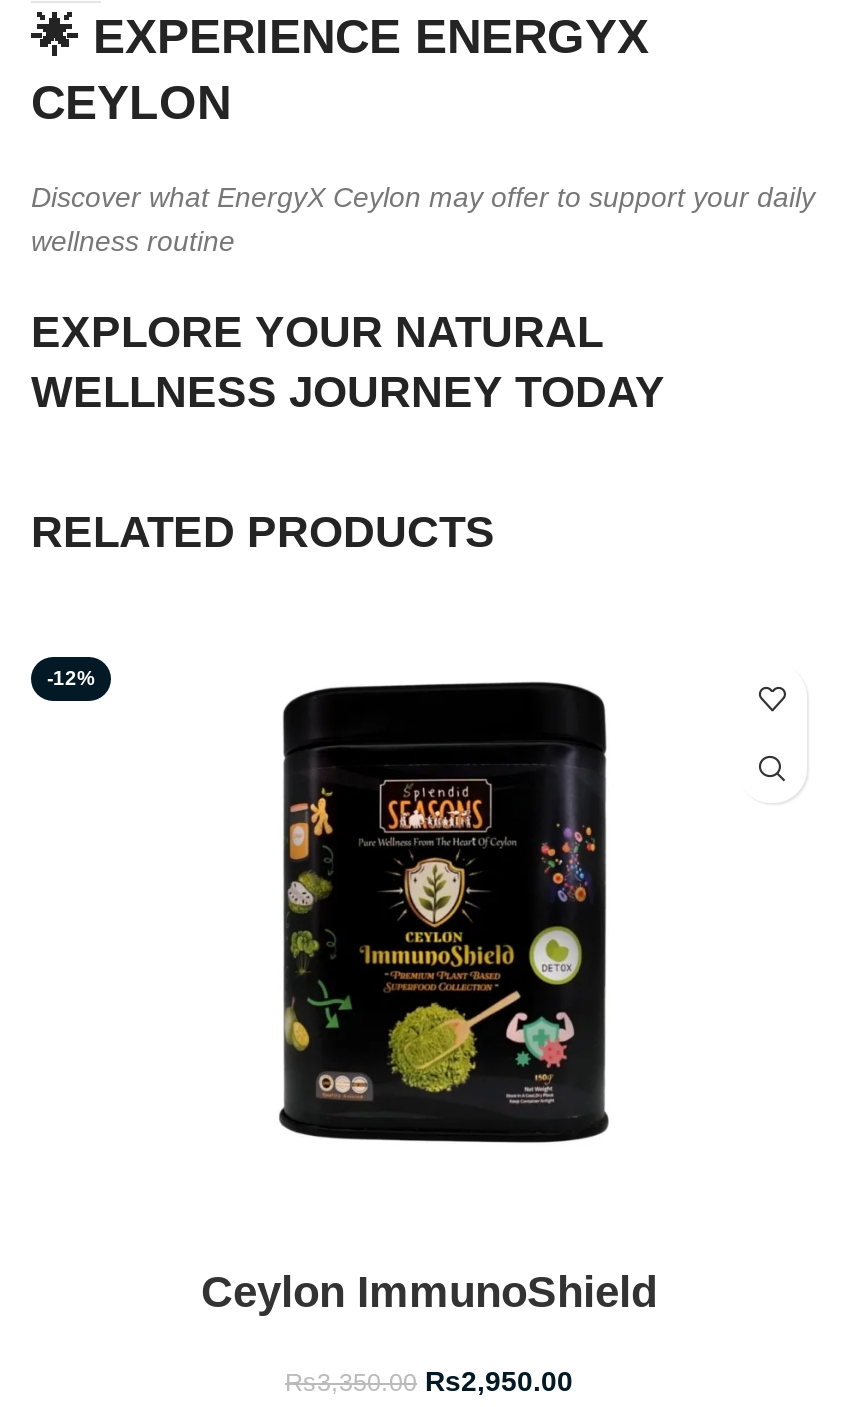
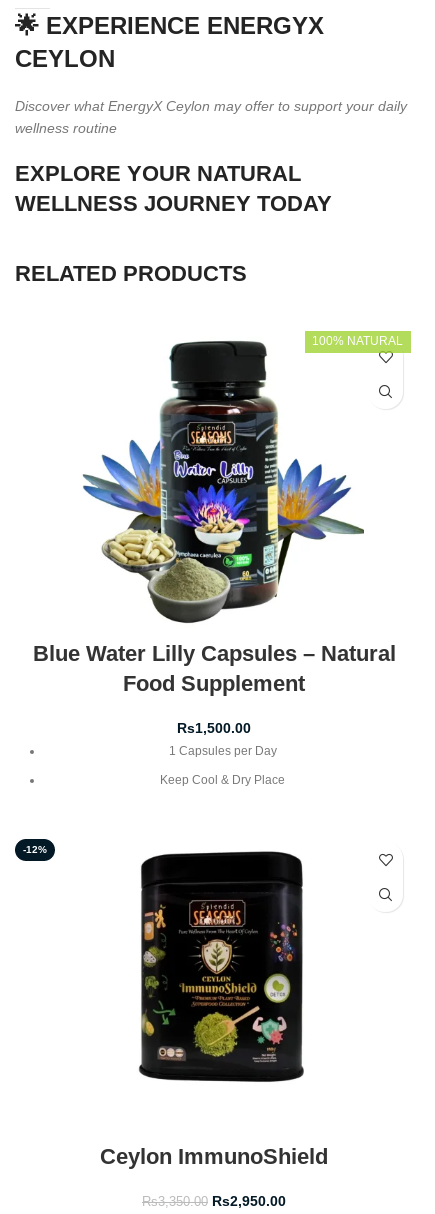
+ Blue Water Lilly Capsules – Natural
+ Food Supplement
+ Rs1,500.00
+ 1 Capsules per Day
+ Keep Cool & Dry Place

+ [image]
+ 100% NATURAL
